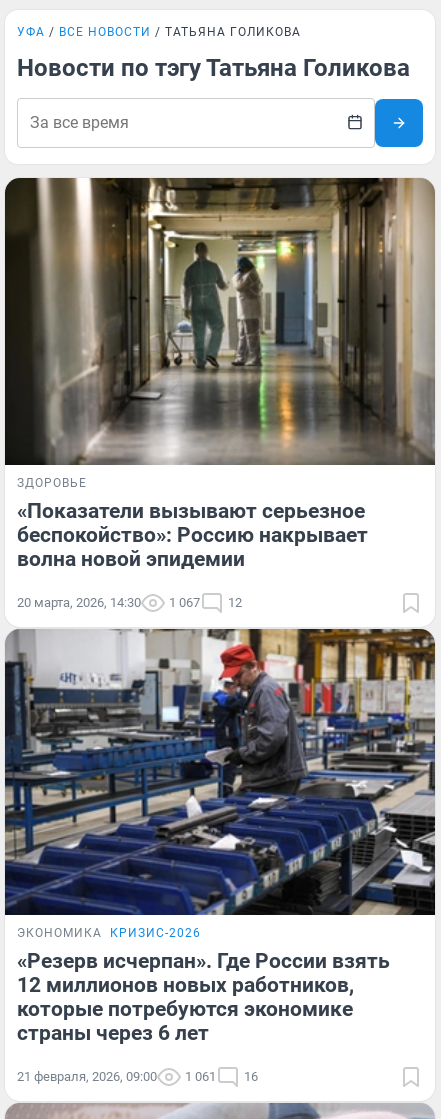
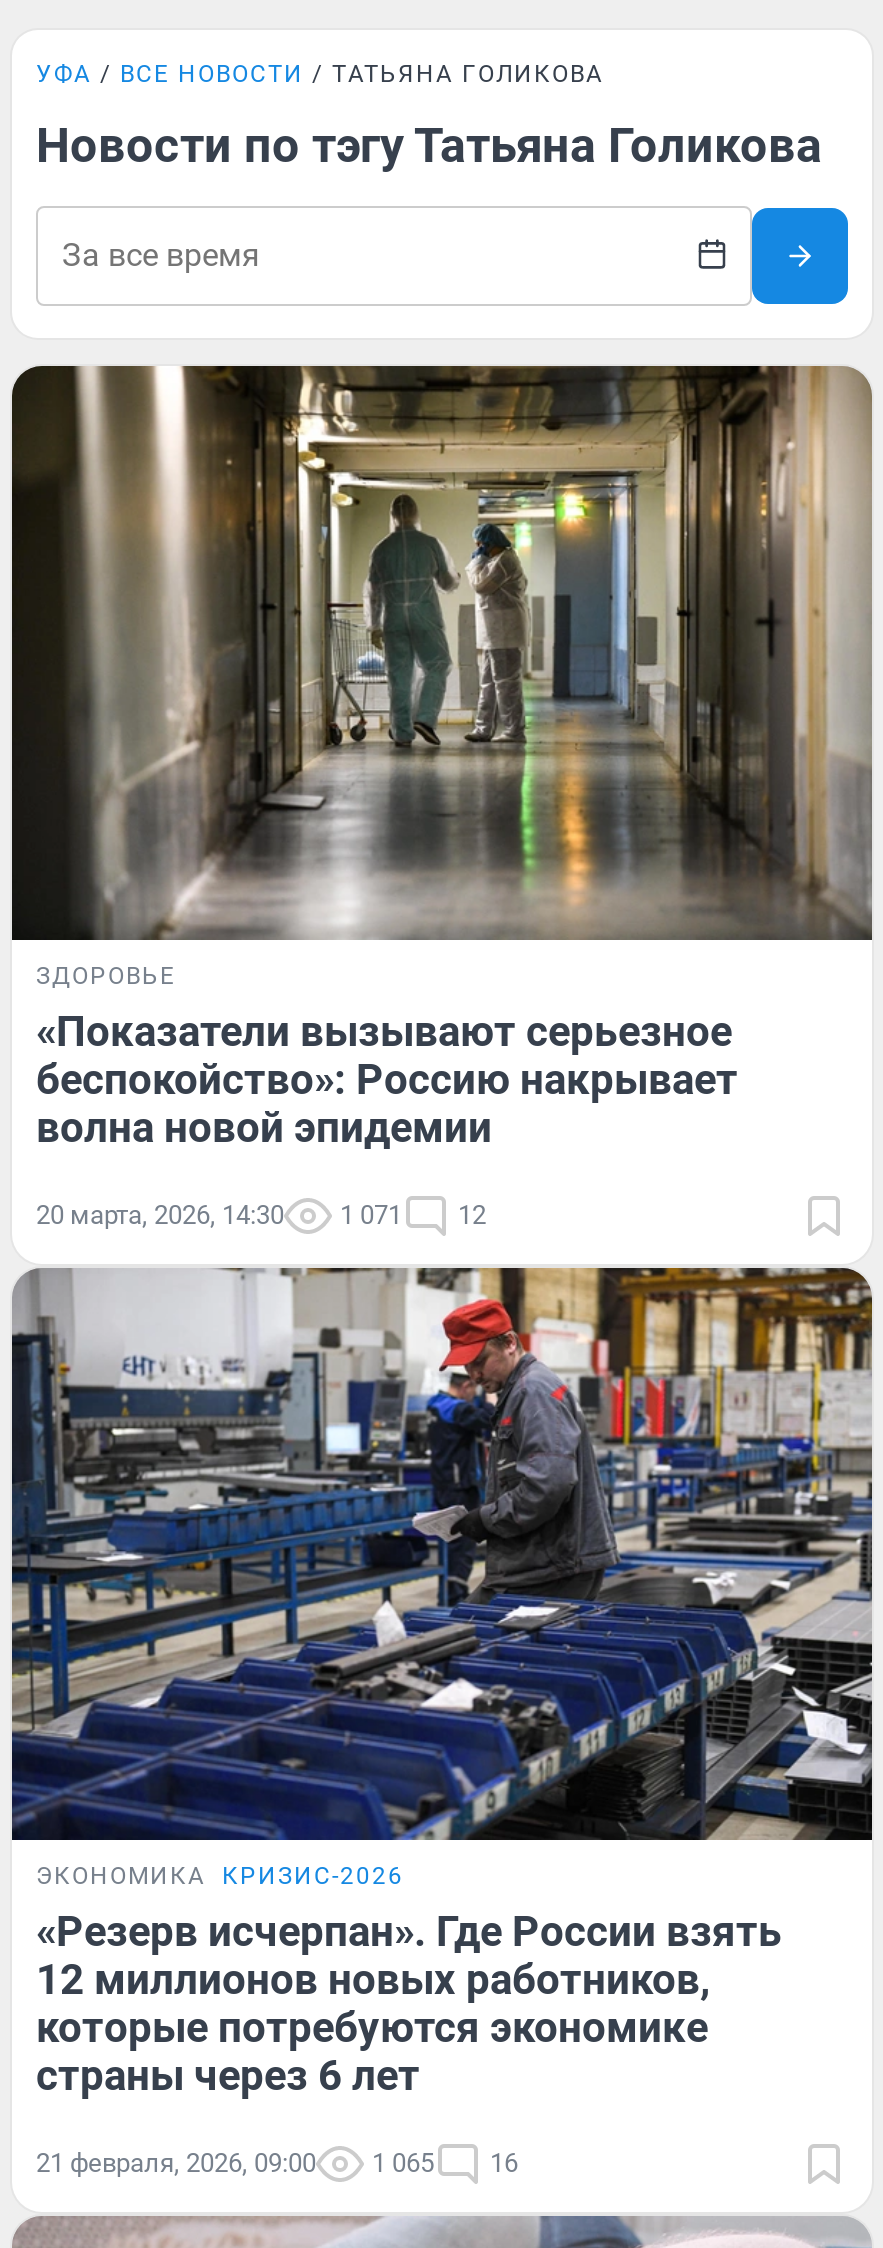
- 20 марта, 2026, 14:30 1 067 12
+ 20 марта, 2026, 14:30 1 071 12

- 21 февраля, 2026, 09:00 1 061 16
+ 21 февраля, 2026, 09:00 1 065 16
